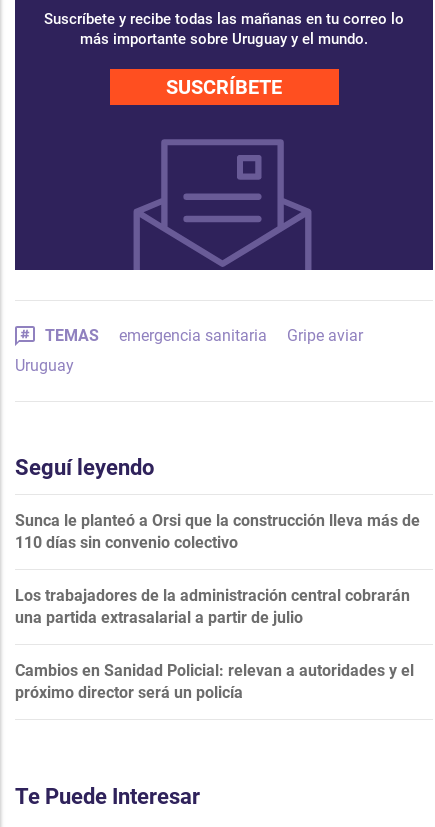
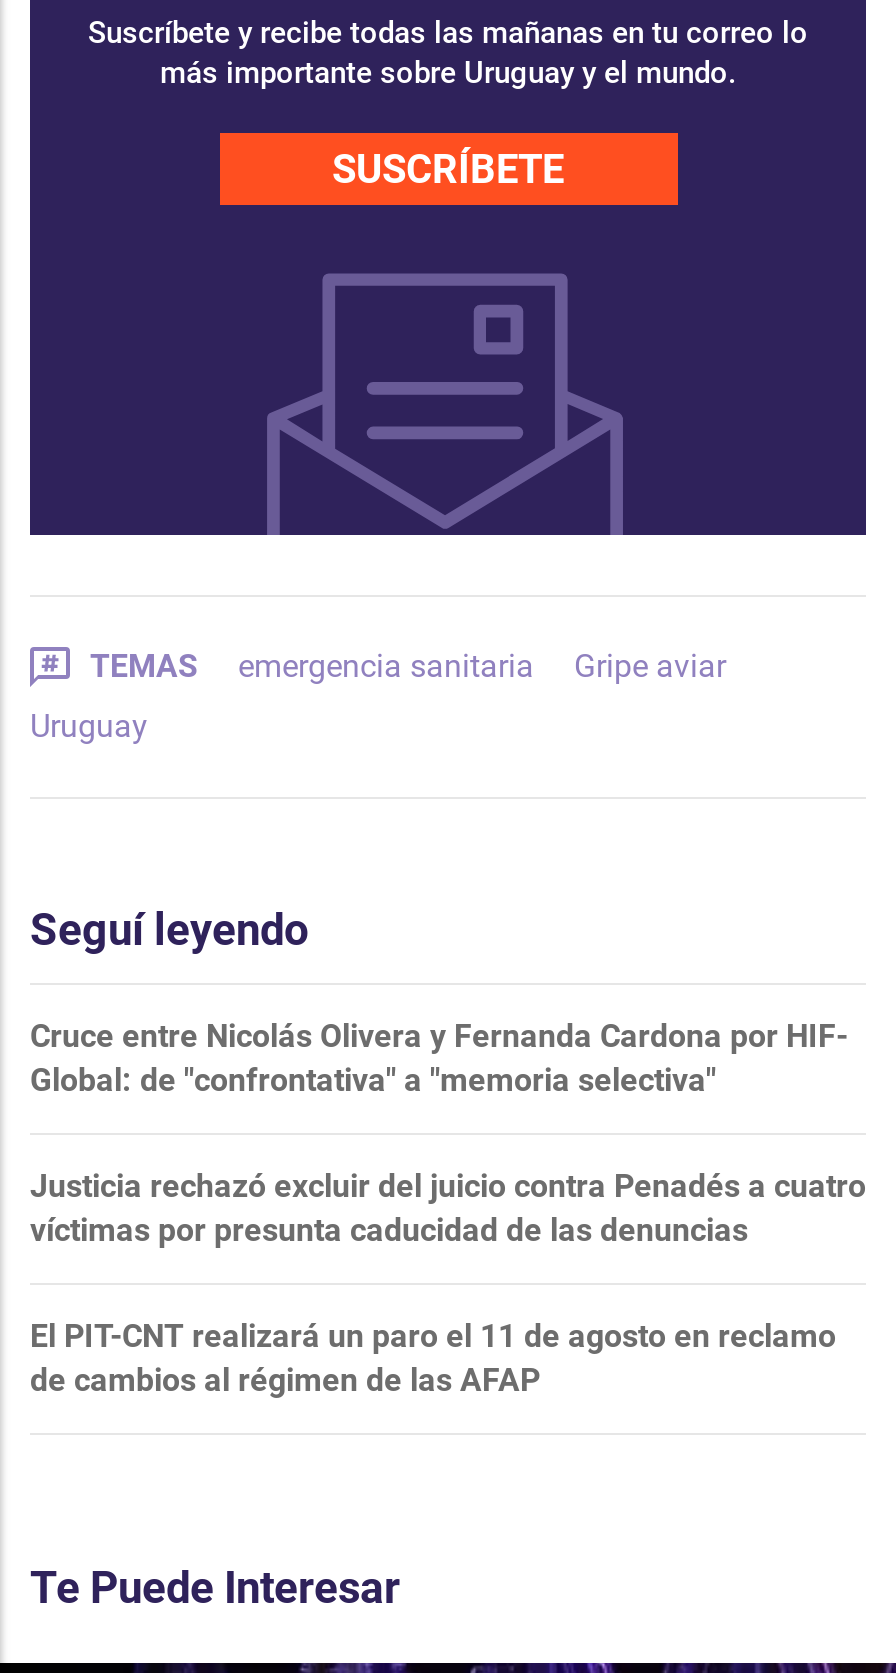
- Sunca le planteó a Orsi que la construcción lleva más de
- 110 días sin convenio colectivo
+ Cruce entre Nicolás Olivera y Fernanda Cardona por HIF-
+ Global: de "confrontativa" a "memoria selectiva"

- Los trabajadores de la administración central cobrarán
- una partida extrasalarial a partir de julio
+ Justicia rechazó excluir del juicio contra Penadés a cuatro
+ víctimas por presunta caducidad de las denuncias

- Cambios en Sanidad Policial: relevan a autoridades y el
- próximo director será un policía
+ El PIT-CNT realizará un paro el 11 de agosto en reclamo
+ de cambios al régimen de las AFAP
